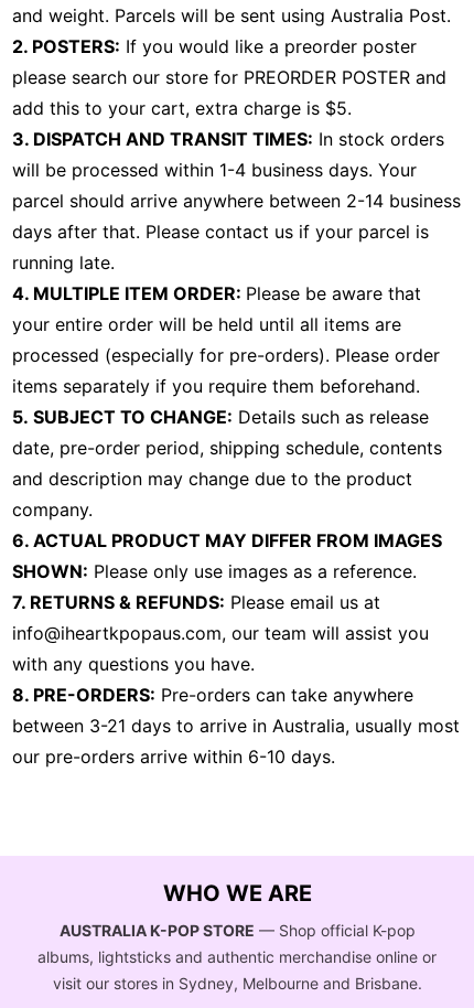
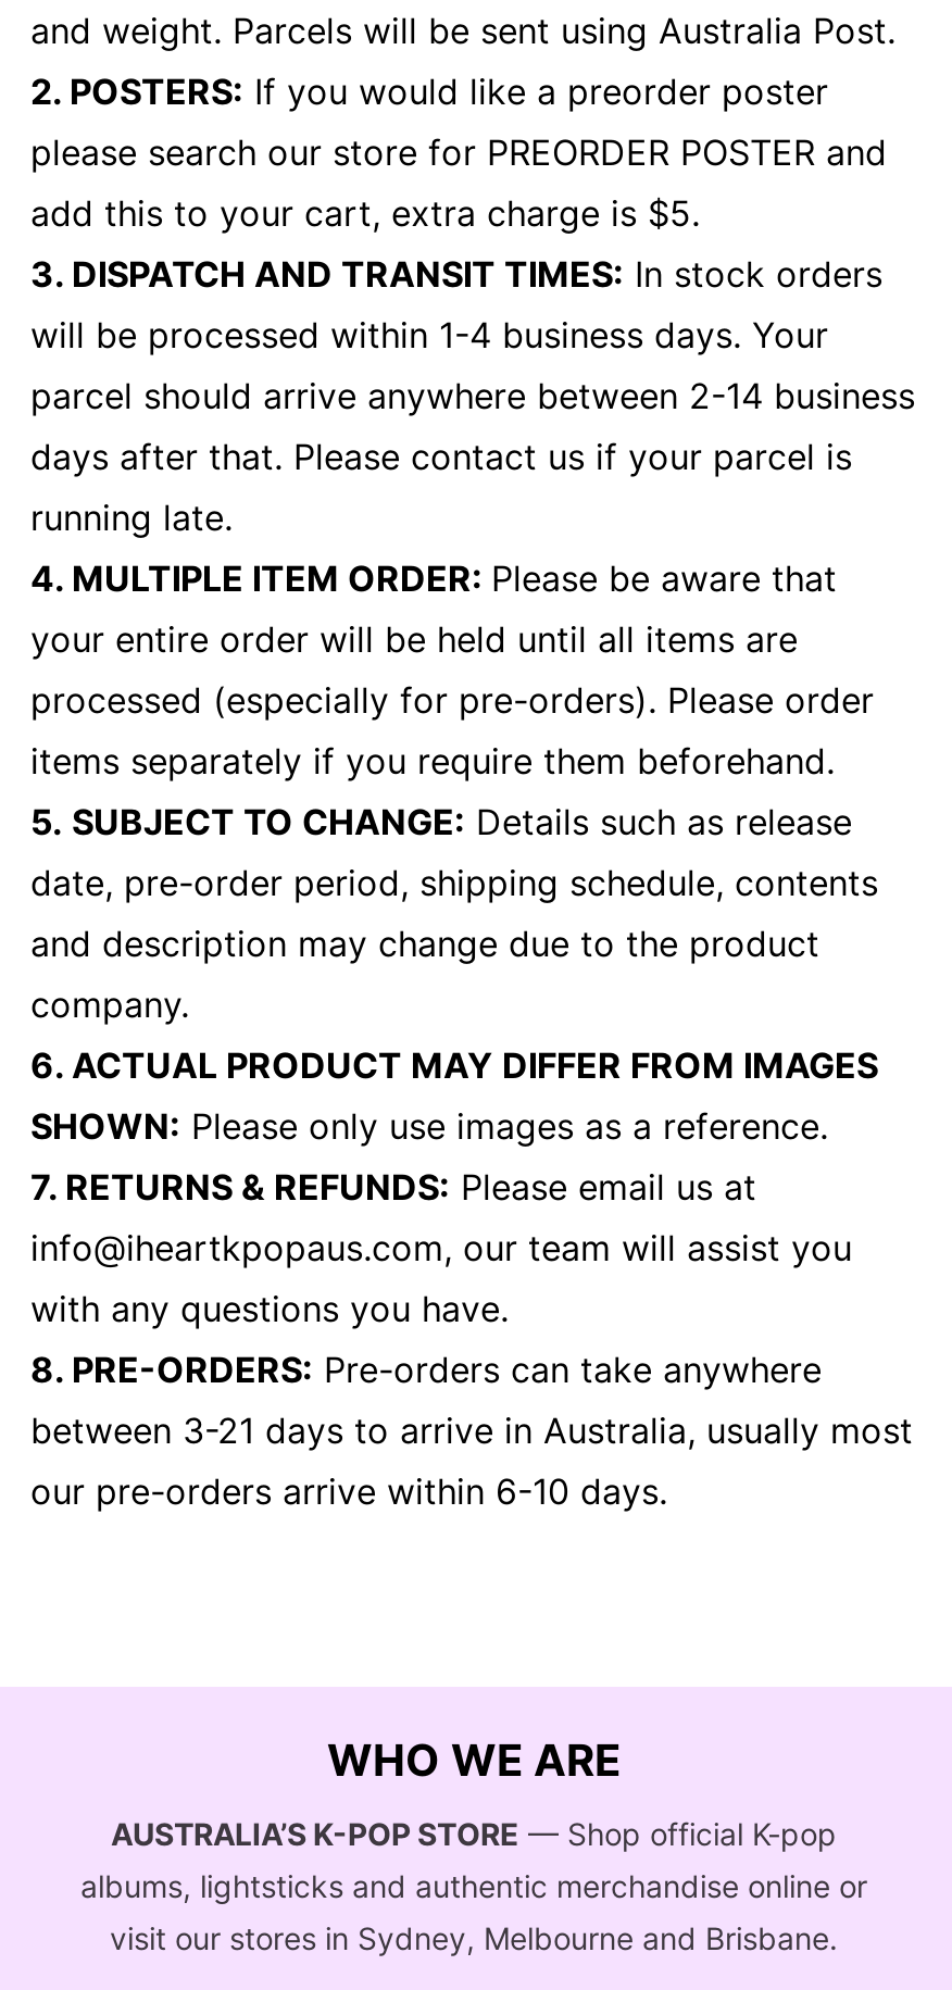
- AUSTRALIA K-POP STORE — Shop official K-pop
+ AUSTRALIA’S K-POP STORE — Shop official K-pop
